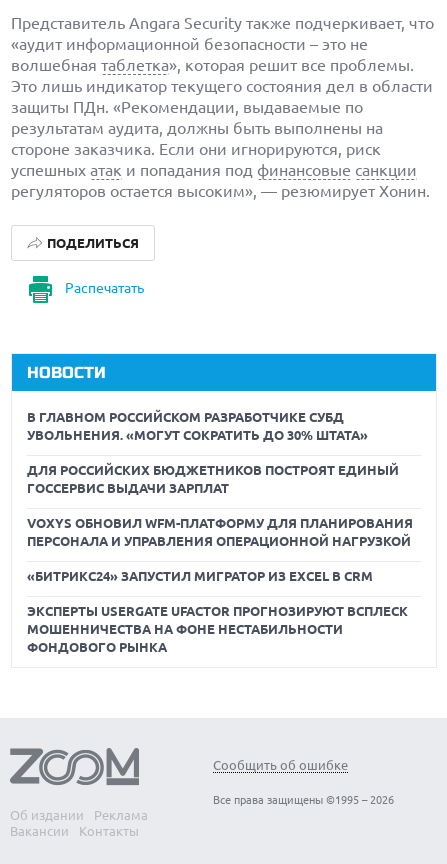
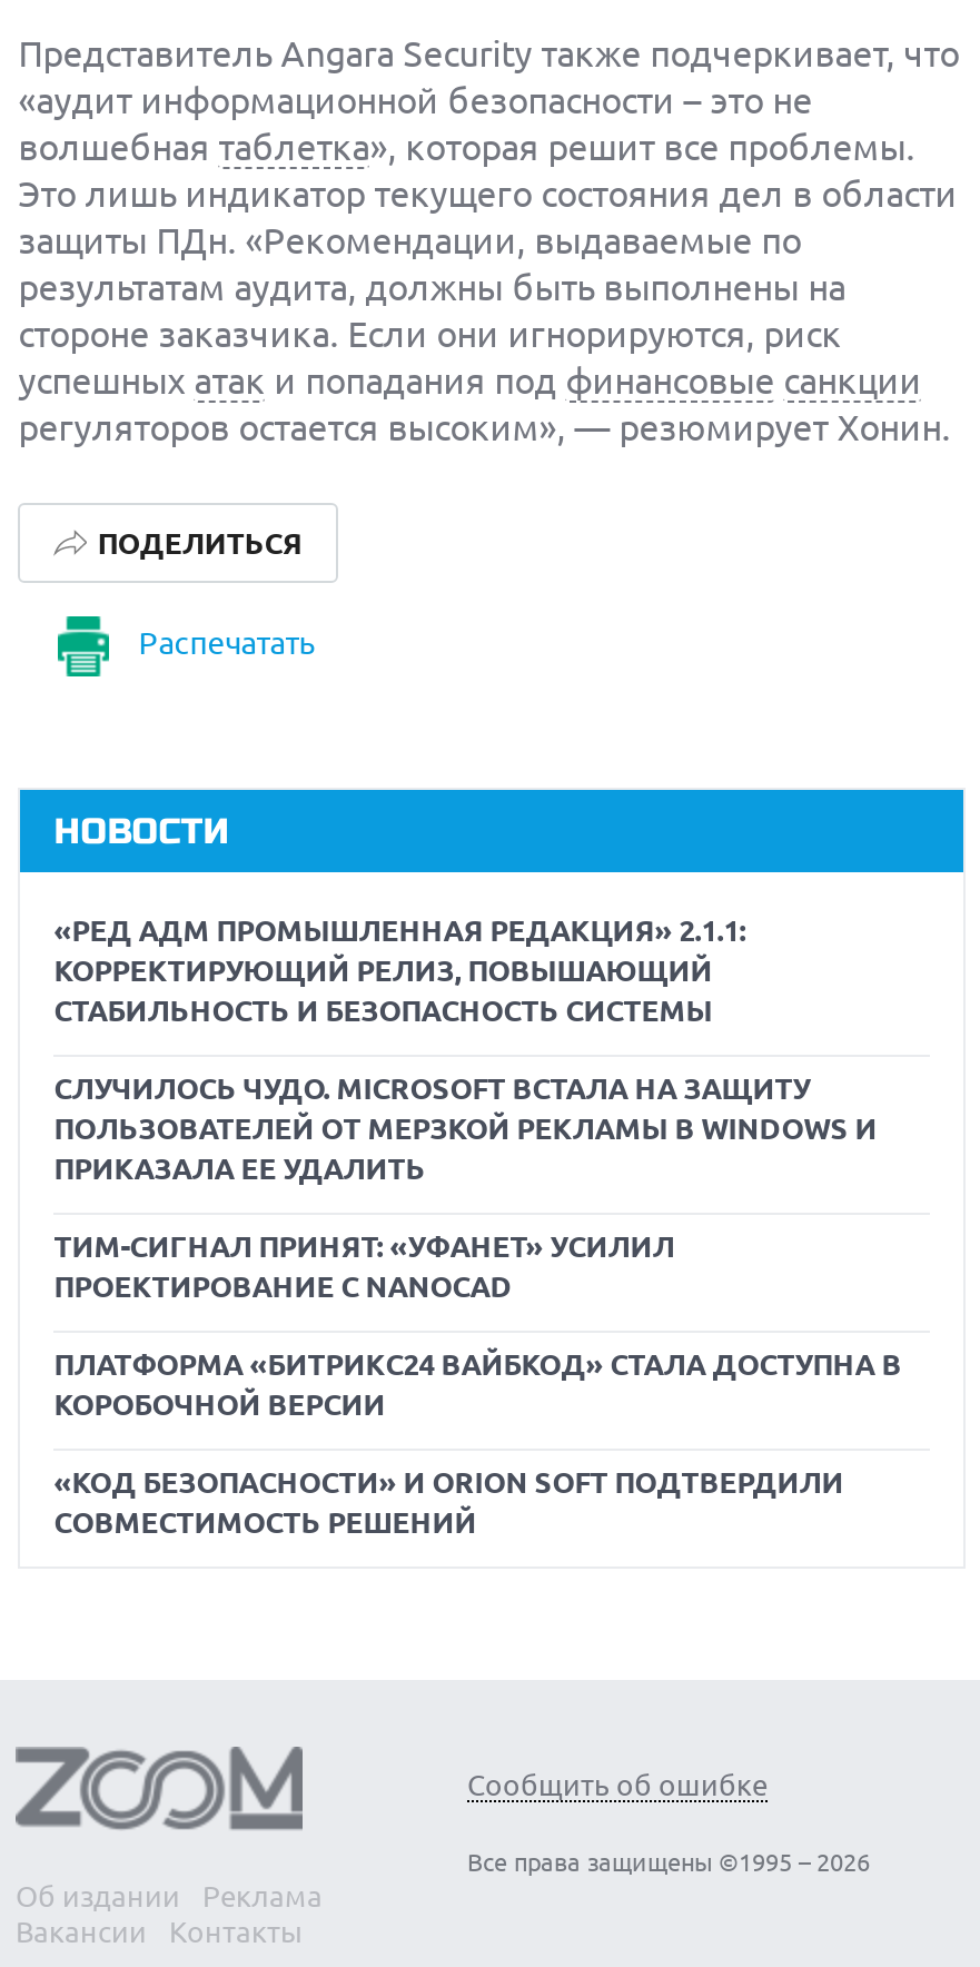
- В ГЛАВНОМ РОССИЙСКОМ РАЗРАБОТЧИКЕ СУБД
- УВОЛЬНЕНИЯ. «МОГУТ СОКРАТИТЬ ДО 30% ШТАТА»
+ «РЕД АДМ ПРОМЫШЛЕННАЯ РЕДАКЦИЯ» 2.1.1:
+ КОРРЕКТИРУЮЩИЙ РЕЛИЗ, ПОВЫШАЮЩИЙ
+ СТАБИЛЬНОСТЬ И БЕЗОПАСНОСТЬ СИСТЕМЫ

- ДЛЯ РОССИЙСКИХ БЮДЖЕТНИКОВ ПОСТРОЯТ ЕДИНЫЙ
- ГОССЕРВИС ВЫДАЧИ ЗАРПЛАТ
+ СЛУЧИЛОСЬ ЧУДО. MICROSOFT ВСТАЛА НА ЗАЩИТУ
+ ПОЛЬЗОВАТЕЛЕЙ ОТ МЕРЗКОЙ РЕКЛАМЫ В WINDOWS И
+ ПРИКАЗАЛА ЕЕ УДАЛИТЬ

- VOXYS ОБНОВИЛ WFM-ПЛАТФОРМУ ДЛЯ ПЛАНИРОВАНИЯ
- ПЕРСОНАЛА И УПРАВЛЕНИЯ ОПЕРАЦИОННОЙ НАГРУЗКОЙ
+ ТИМ-СИГНАЛ ПРИНЯТ: «УФАНЕТ» УСИЛИЛ
+ ПРОЕКТИРОВАНИЕ С NANOCAD

- «БИТРИКС24» ЗАПУСТИЛ МИГРАТОР ИЗ EXCEL В CRM
+ ПЛАТФОРМА «БИТРИКС24 ВАЙБКОД» СТАЛА ДОСТУПНА В
+ КОРОБОЧНОЙ ВЕРСИИ

- ЭКСПЕРТЫ USERGATE UFACTOR ПРОГНОЗИРУЮТ ВСПЛЕСК
- МОШЕННИЧЕСТВА НА ФОНЕ НЕСТАБИЛЬНОСТИ
- ФОНДОВОГО РЫНКА
+ «КОД БЕЗОПАСНОСТИ» И ORION SOFT ПОДТВЕРДИЛИ
+ СОВМЕСТИМОСТЬ РЕШЕНИЙ
